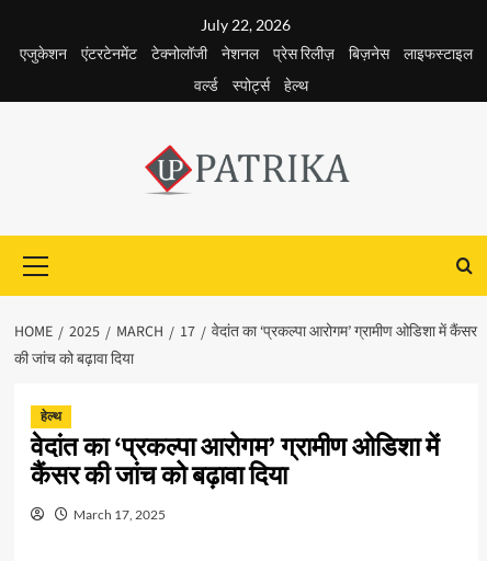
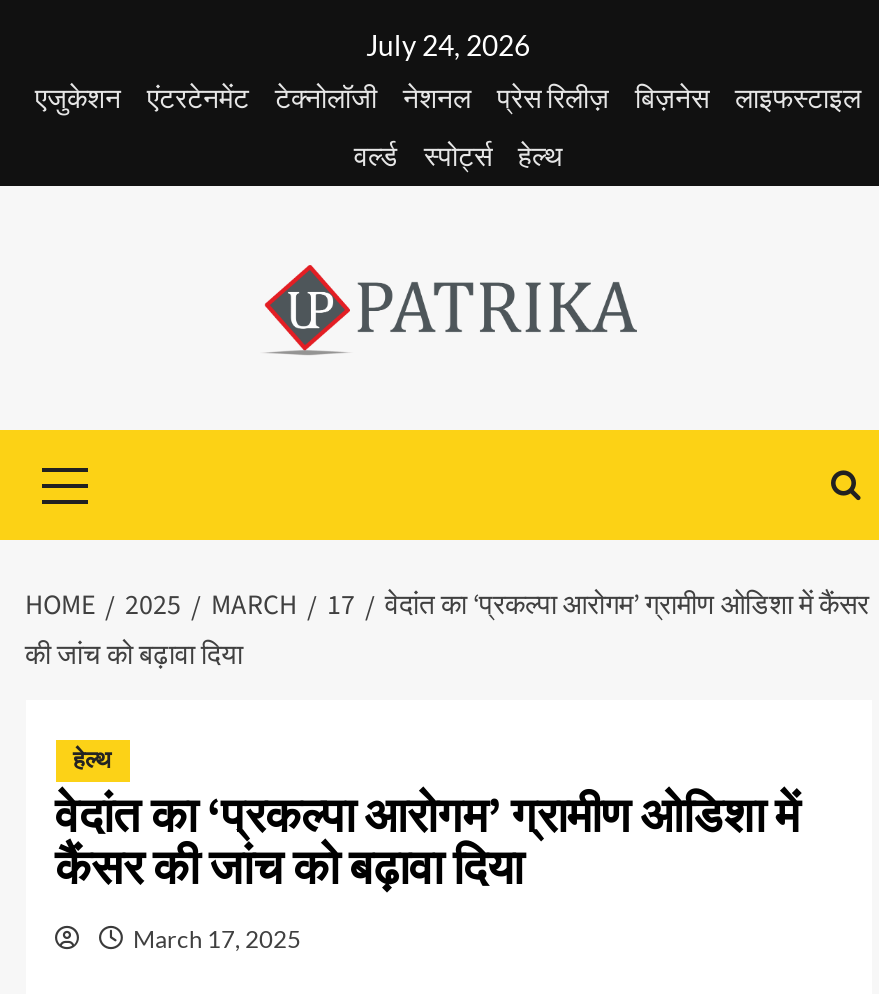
- July 22, 2026
+ July 24, 2026
